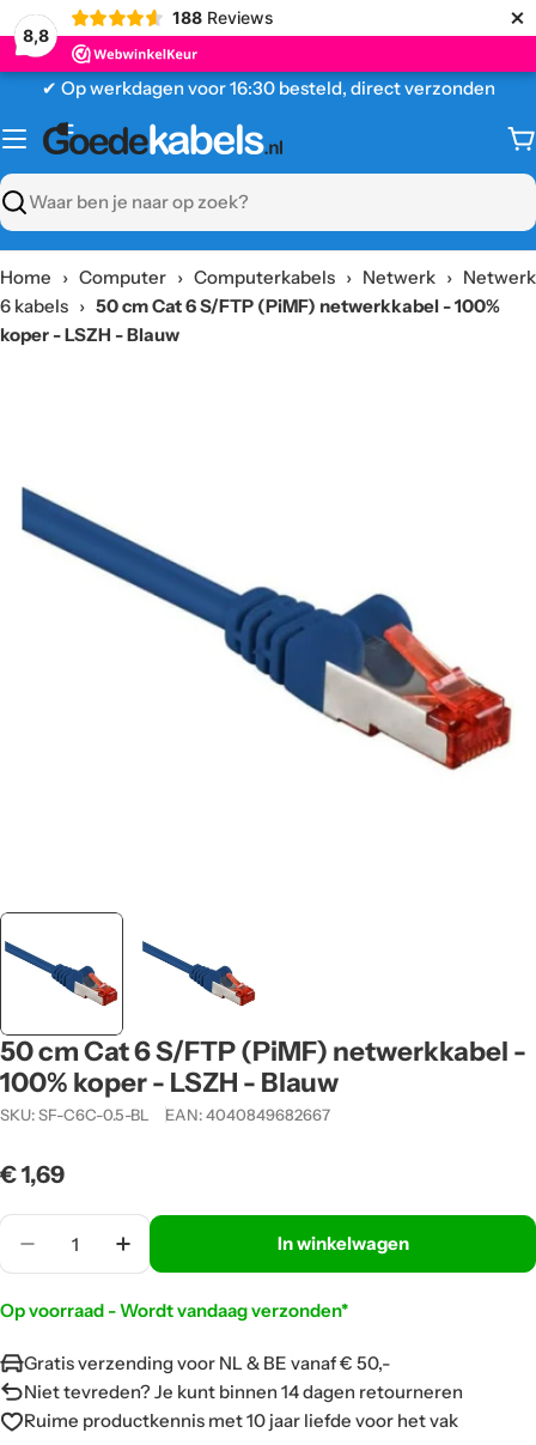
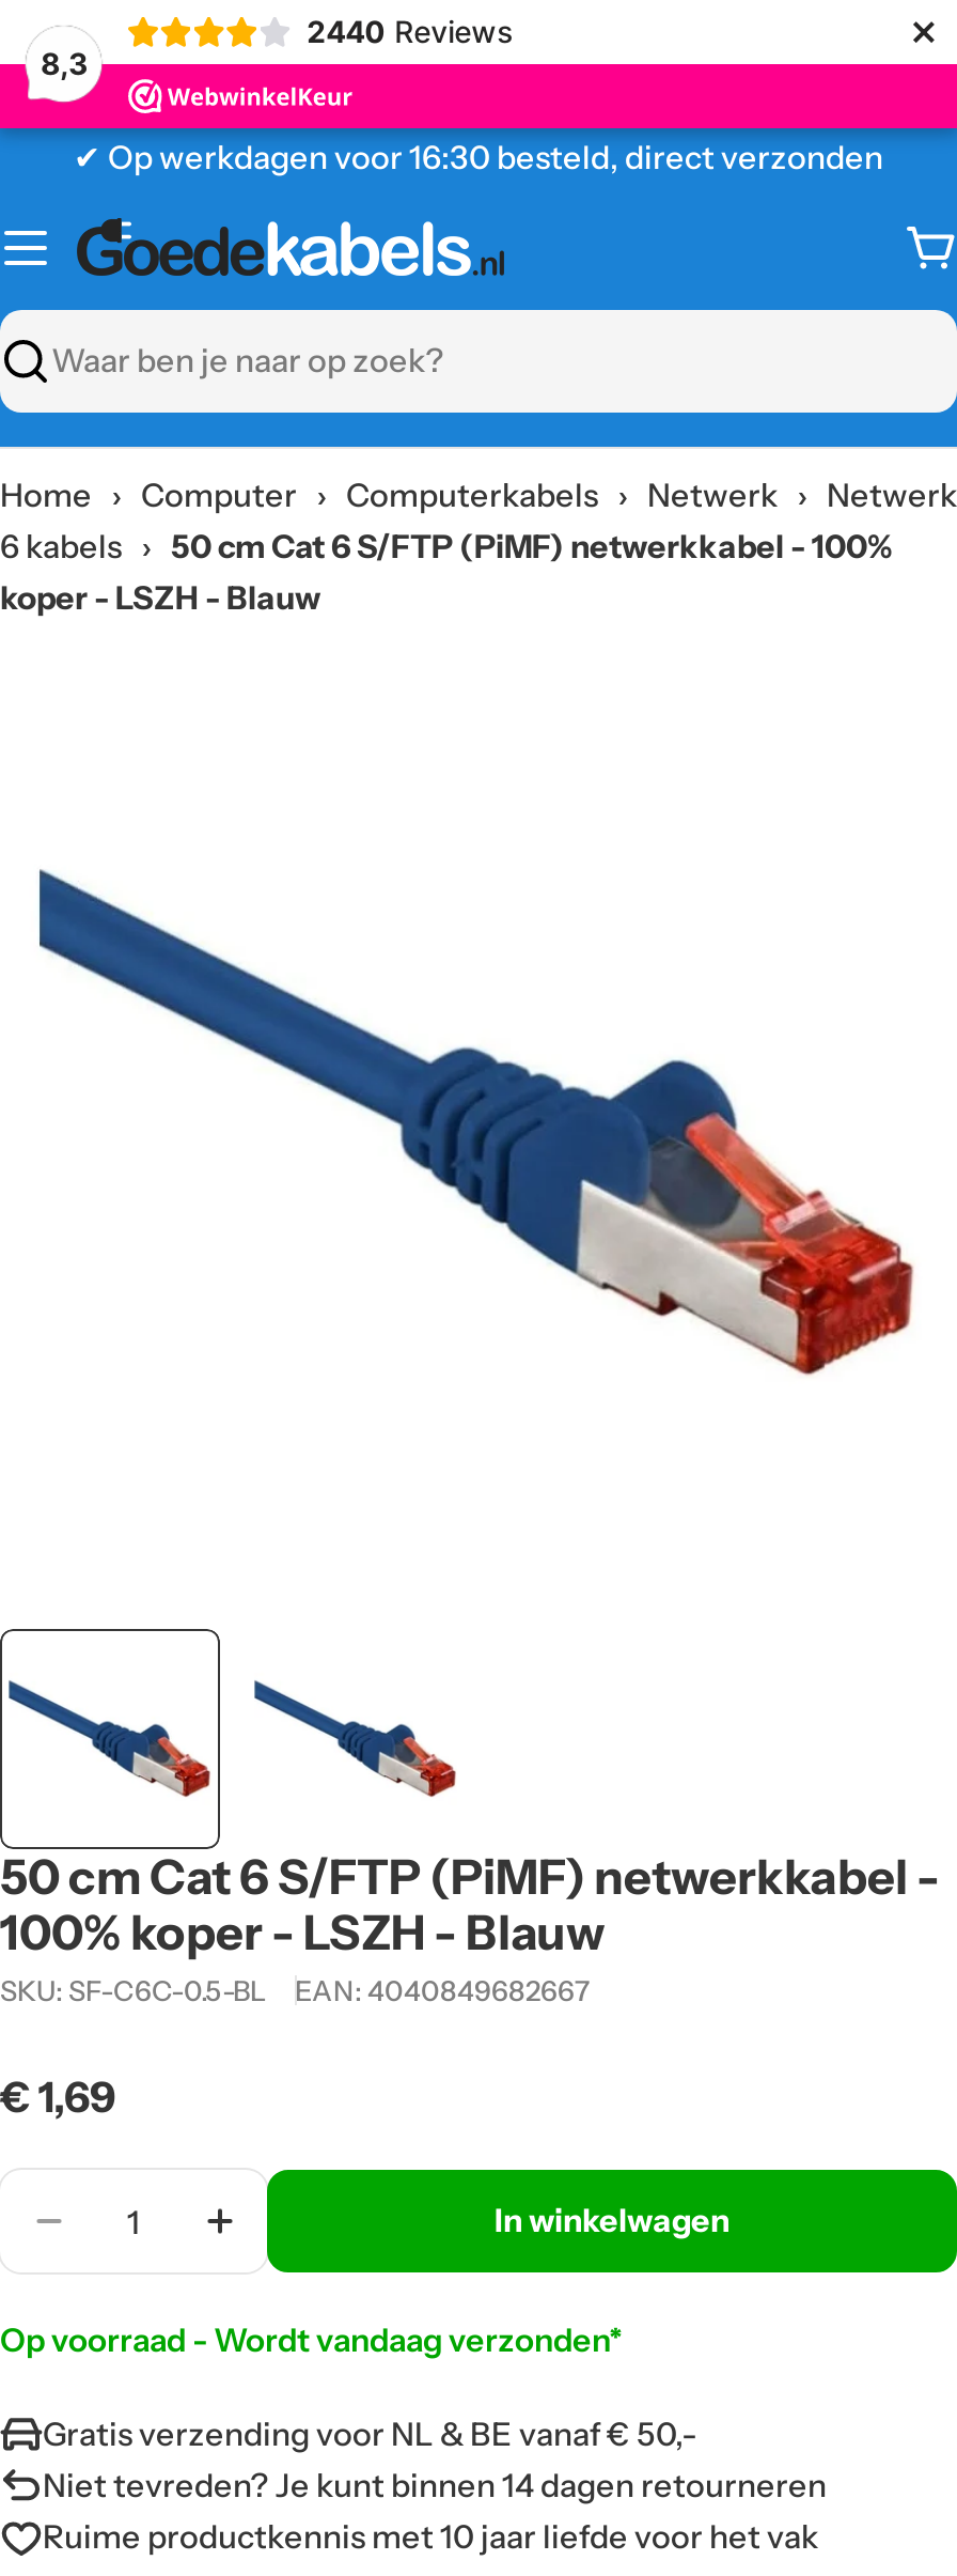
- 188 Reviews
+ 2440 Reviews

- 8,8
+ 8,3
